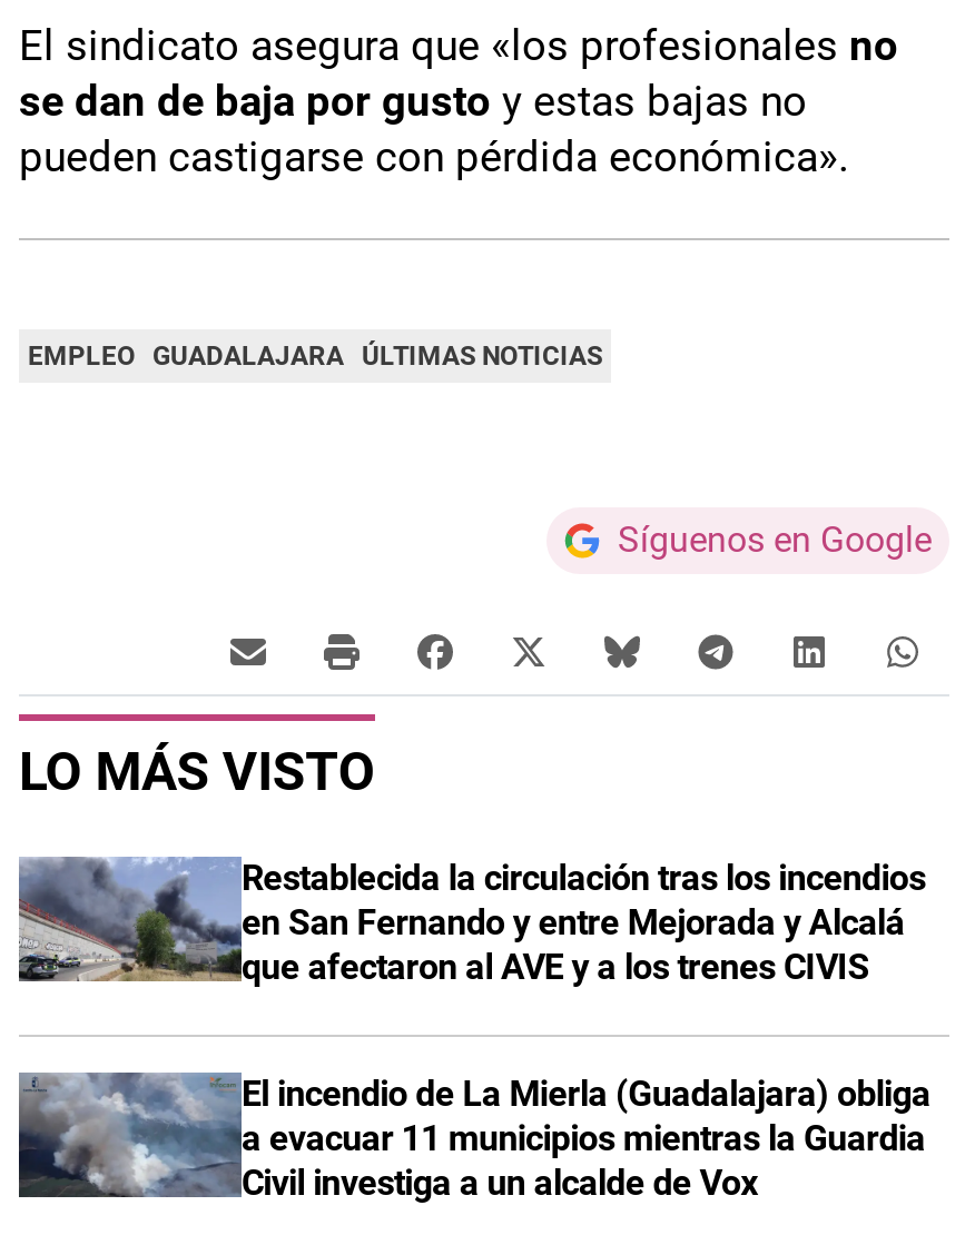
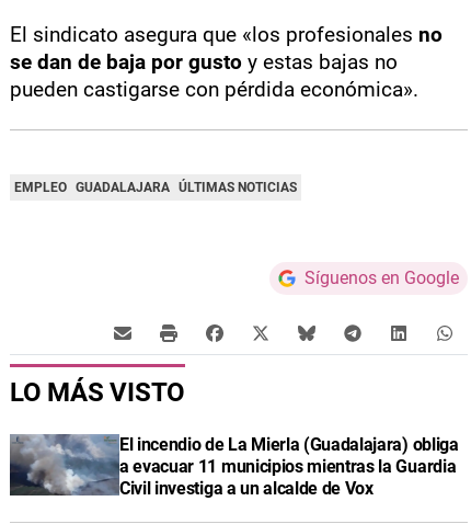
- [image]
- Restablecida la circulación tras los incendios
- en San Fernando y entre Mejorada y Alcalá
- que afectaron al AVE y a los trenes CIVIS
